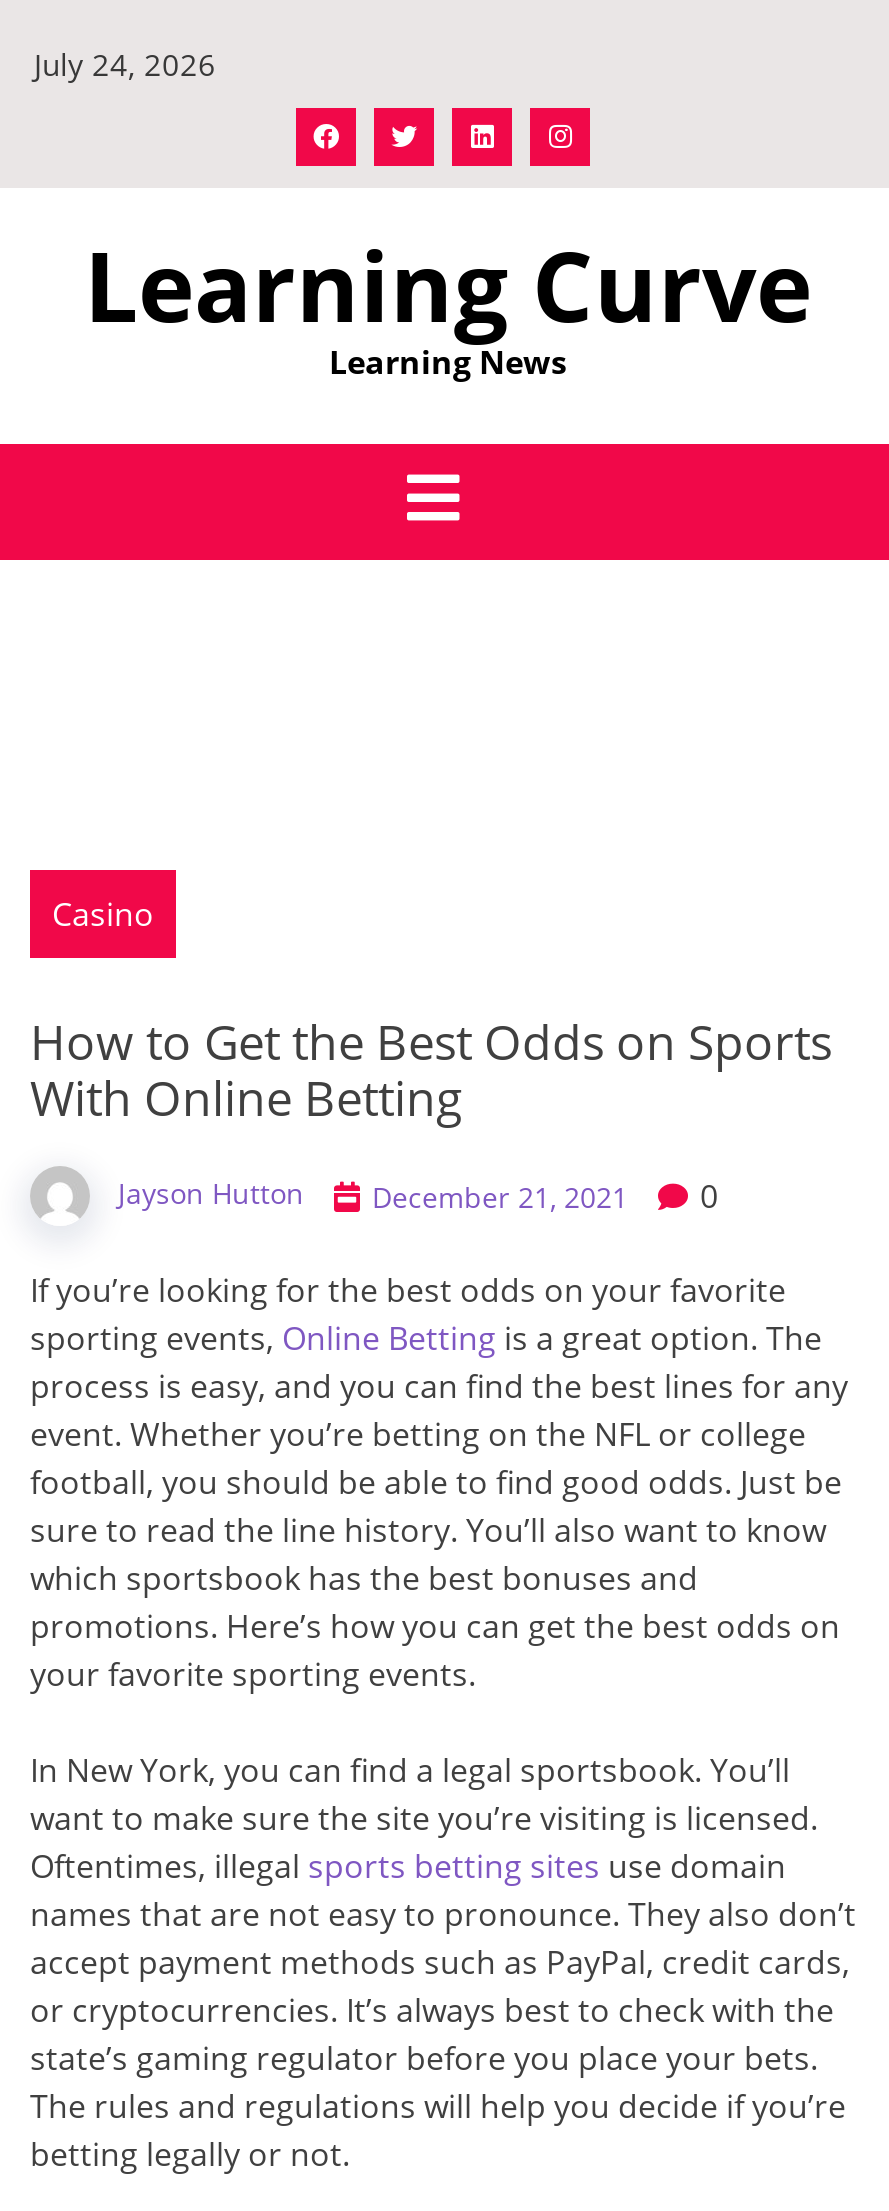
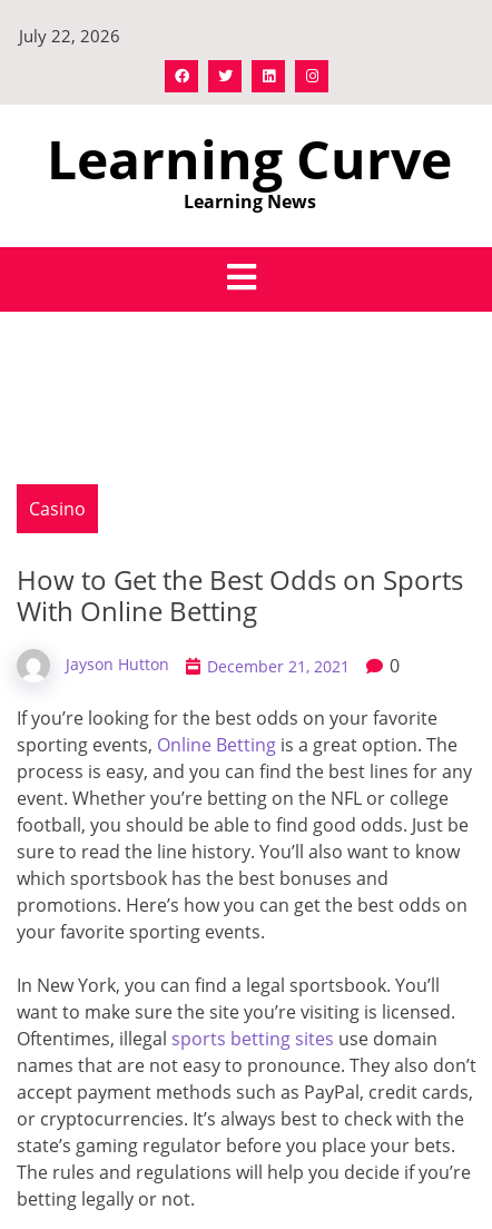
- July 24, 2026
+ July 22, 2026
